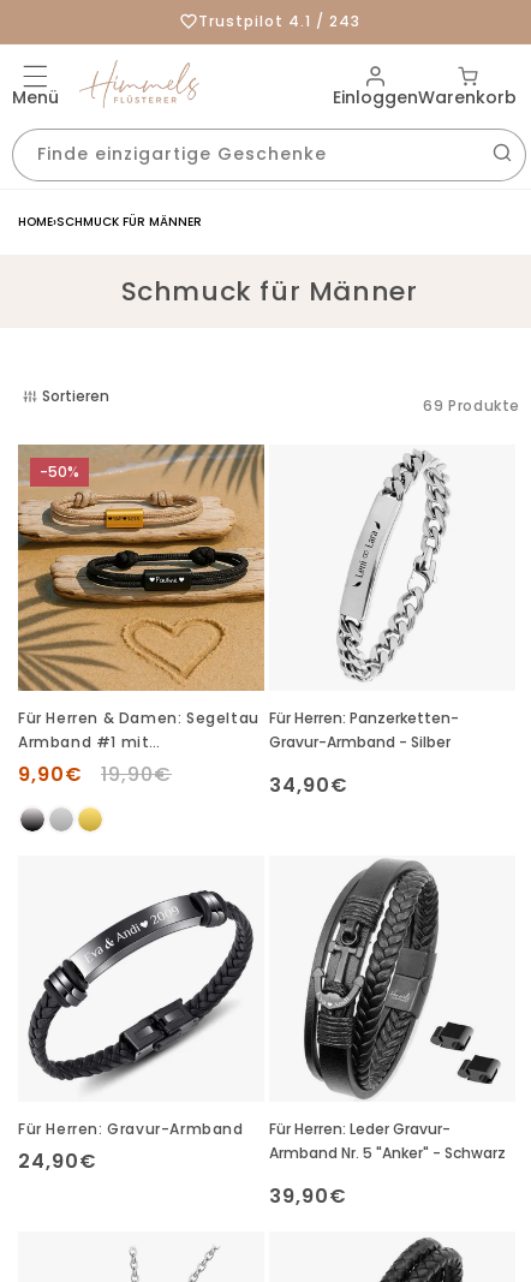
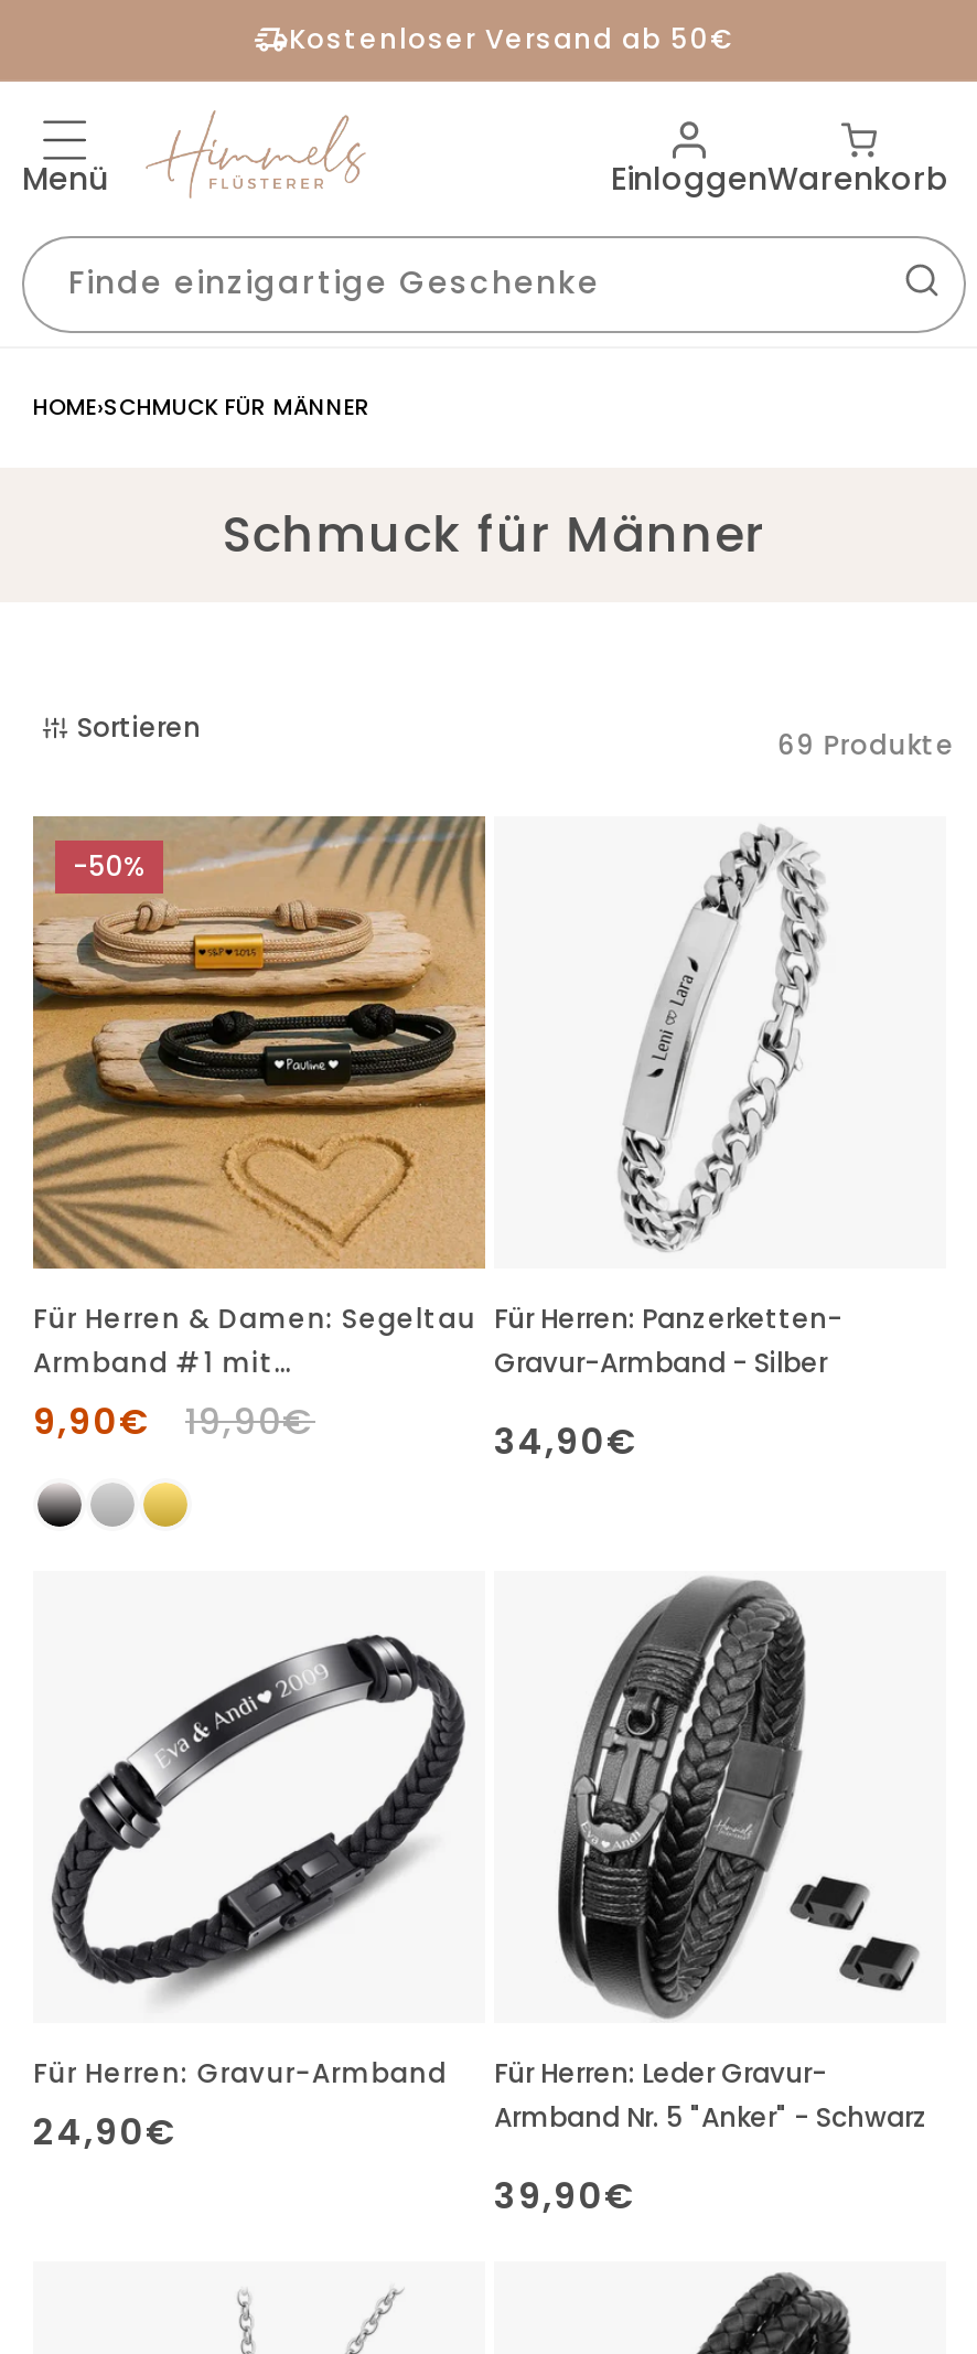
- Trustpilot 4.1 / 243
+ Kostenloser Versand ab 50€
